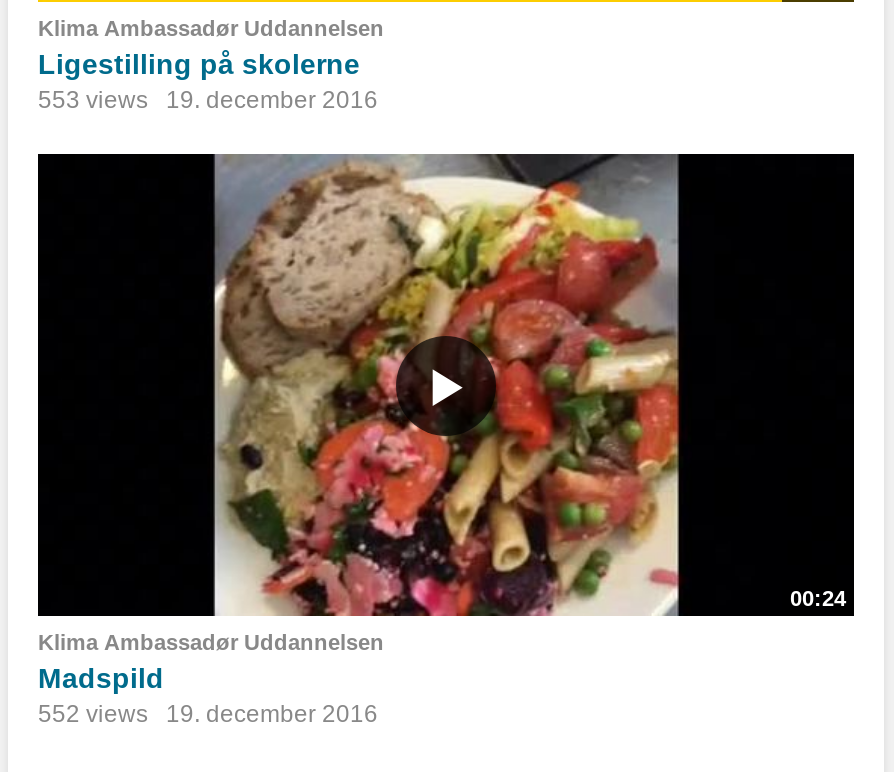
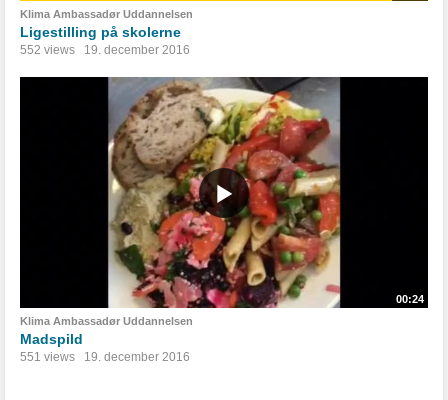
- 553 views 19. december 2016
+ 552 views 19. december 2016

- 552 views 19. december 2016
+ 551 views 19. december 2016
